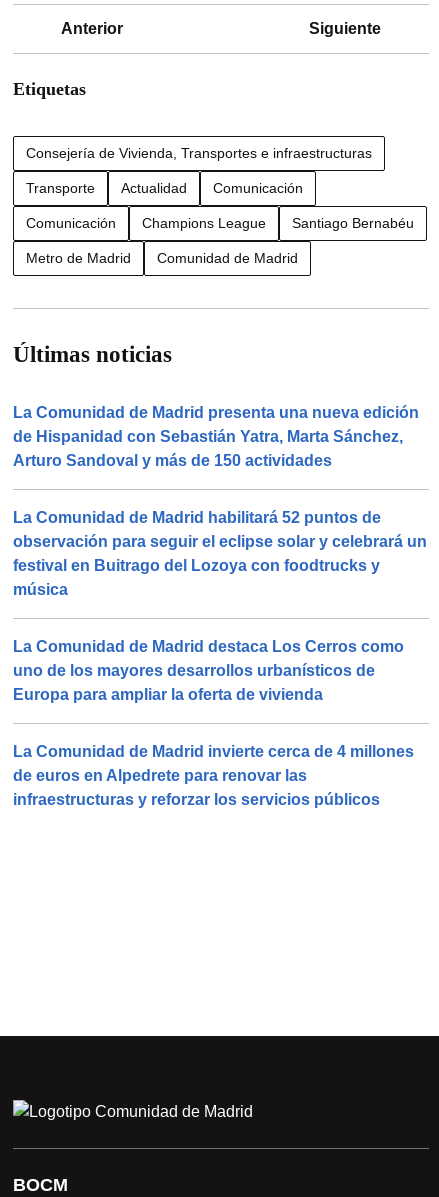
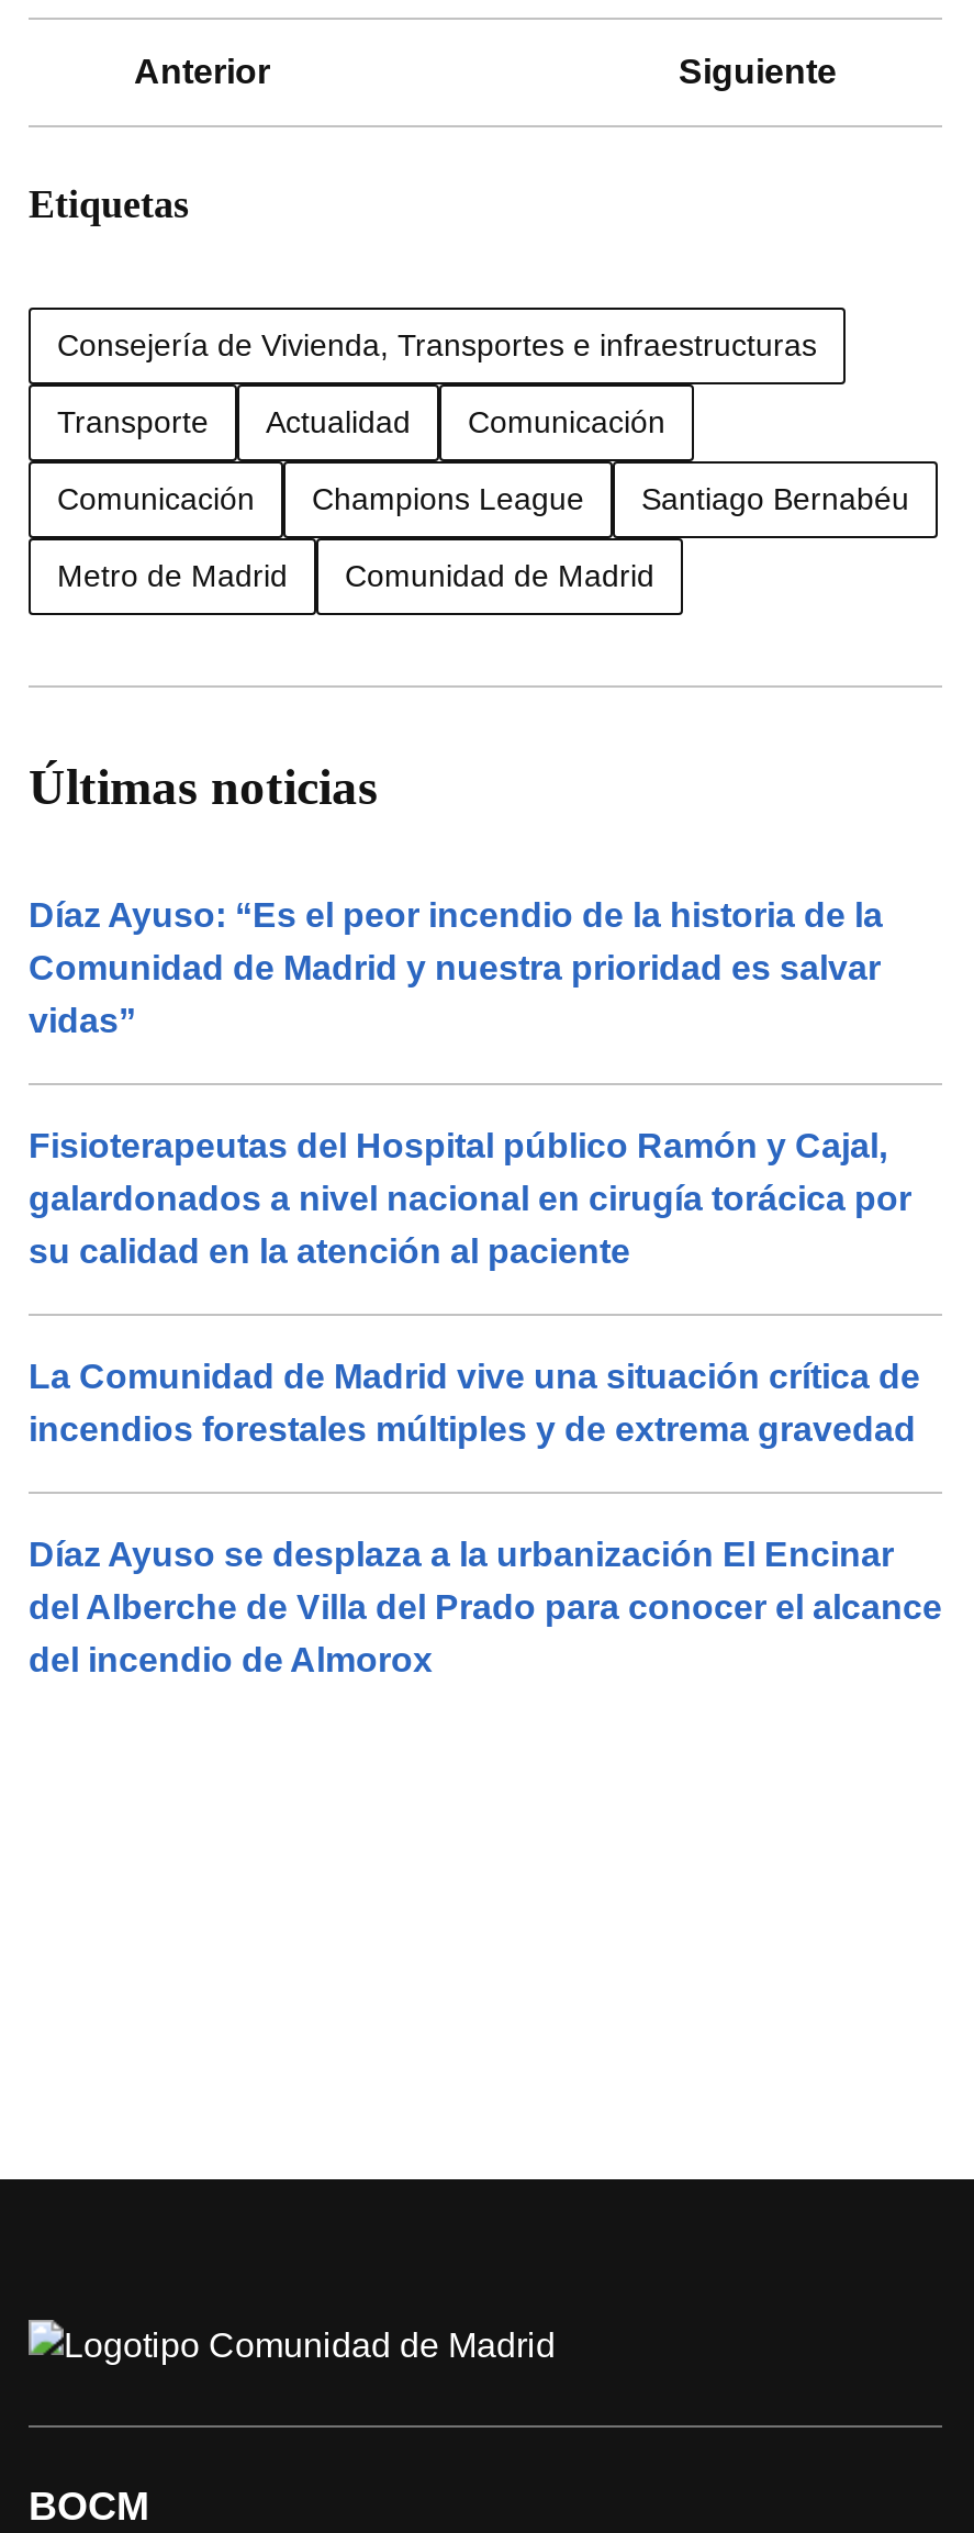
- La Comunidad de Madrid presenta una nueva edición
- de Hispanidad con Sebastián Yatra, Marta Sánchez,
- Arturo Sandoval y más de 150 actividades
+ Díaz Ayuso: “Es el peor incendio de la historia de la
+ Comunidad de Madrid y nuestra prioridad es salvar
+ vidas”

- La Comunidad de Madrid habilitará 52 puntos de
- observación para seguir el eclipse solar y celebrará un
- festival en Buitrago del Lozoya con foodtrucks y
- música
+ Fisioterapeutas del Hospital público Ramón y Cajal,
+ galardonados a nivel nacional en cirugía torácica por
+ su calidad en la atención al paciente

- La Comunidad de Madrid destaca Los Cerros como
- uno de los mayores desarrollos urbanísticos de
- Europa para ampliar la oferta de vivienda
+ La Comunidad de Madrid vive una situación crítica de
+ incendios forestales múltiples y de extrema gravedad

- La Comunidad de Madrid invierte cerca de 4 millones
- de euros en Alpedrete para renovar las
- infraestructuras y reforzar los servicios públicos
+ Díaz Ayuso se desplaza a la urbanización El Encinar
+ del Alberche de Villa del Prado para conocer el alcance
+ del incendio de Almorox
